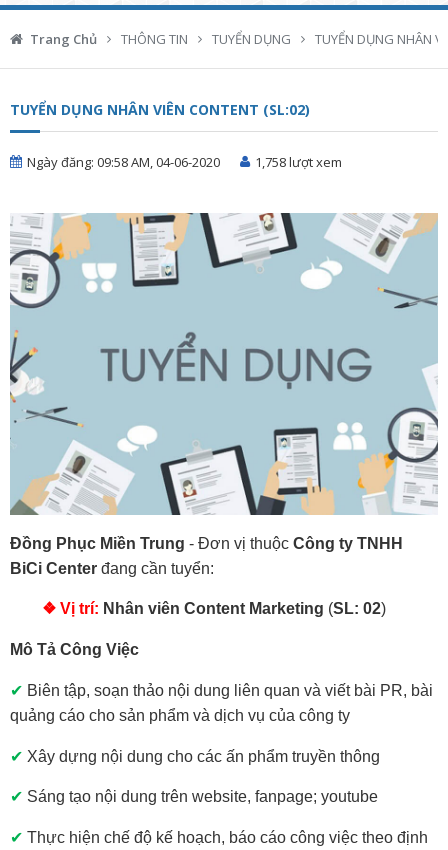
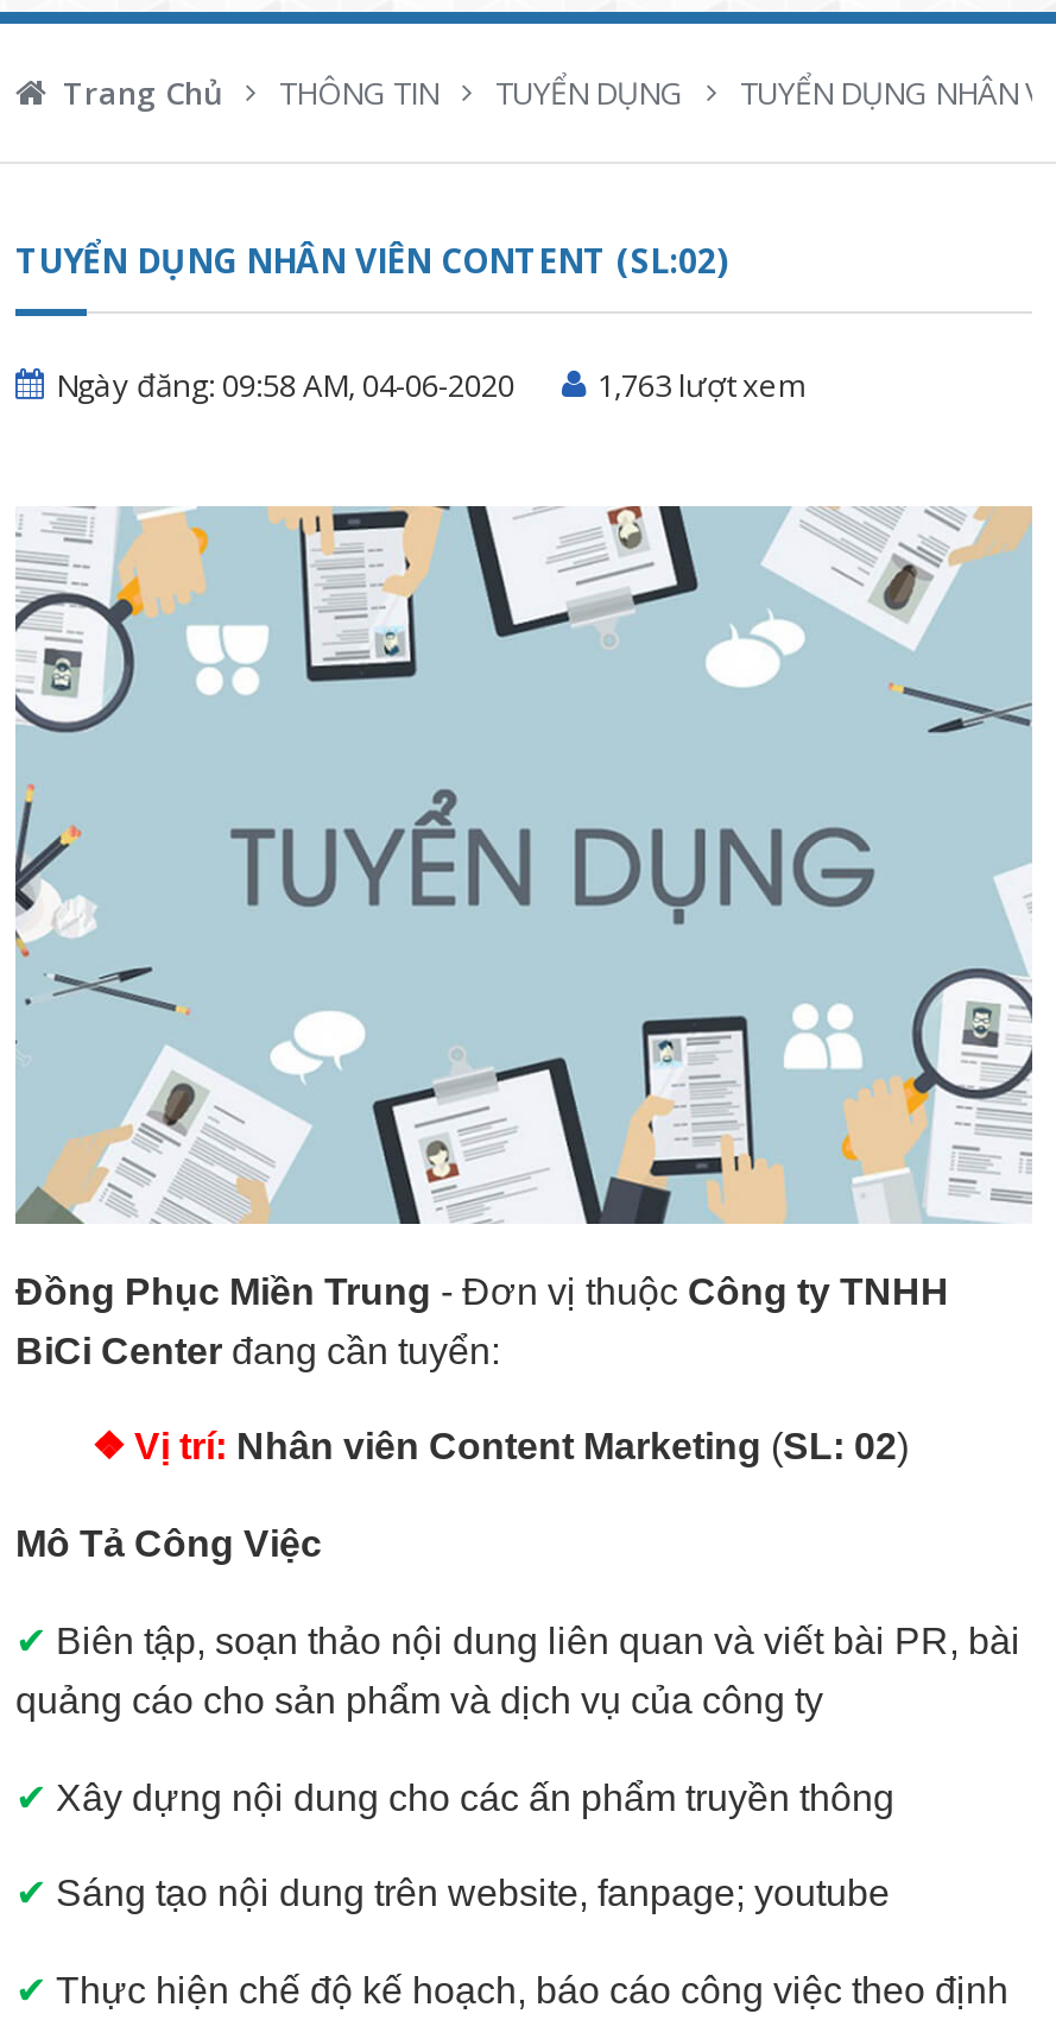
- Ngày đăng: 09:58 AM, 04-06-2020 1,758 lượt xem
+ Ngày đăng: 09:58 AM, 04-06-2020 1,763 lượt xem
